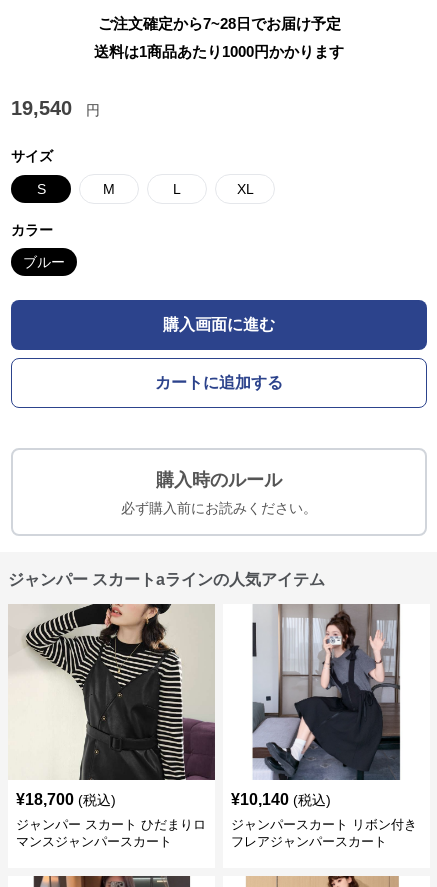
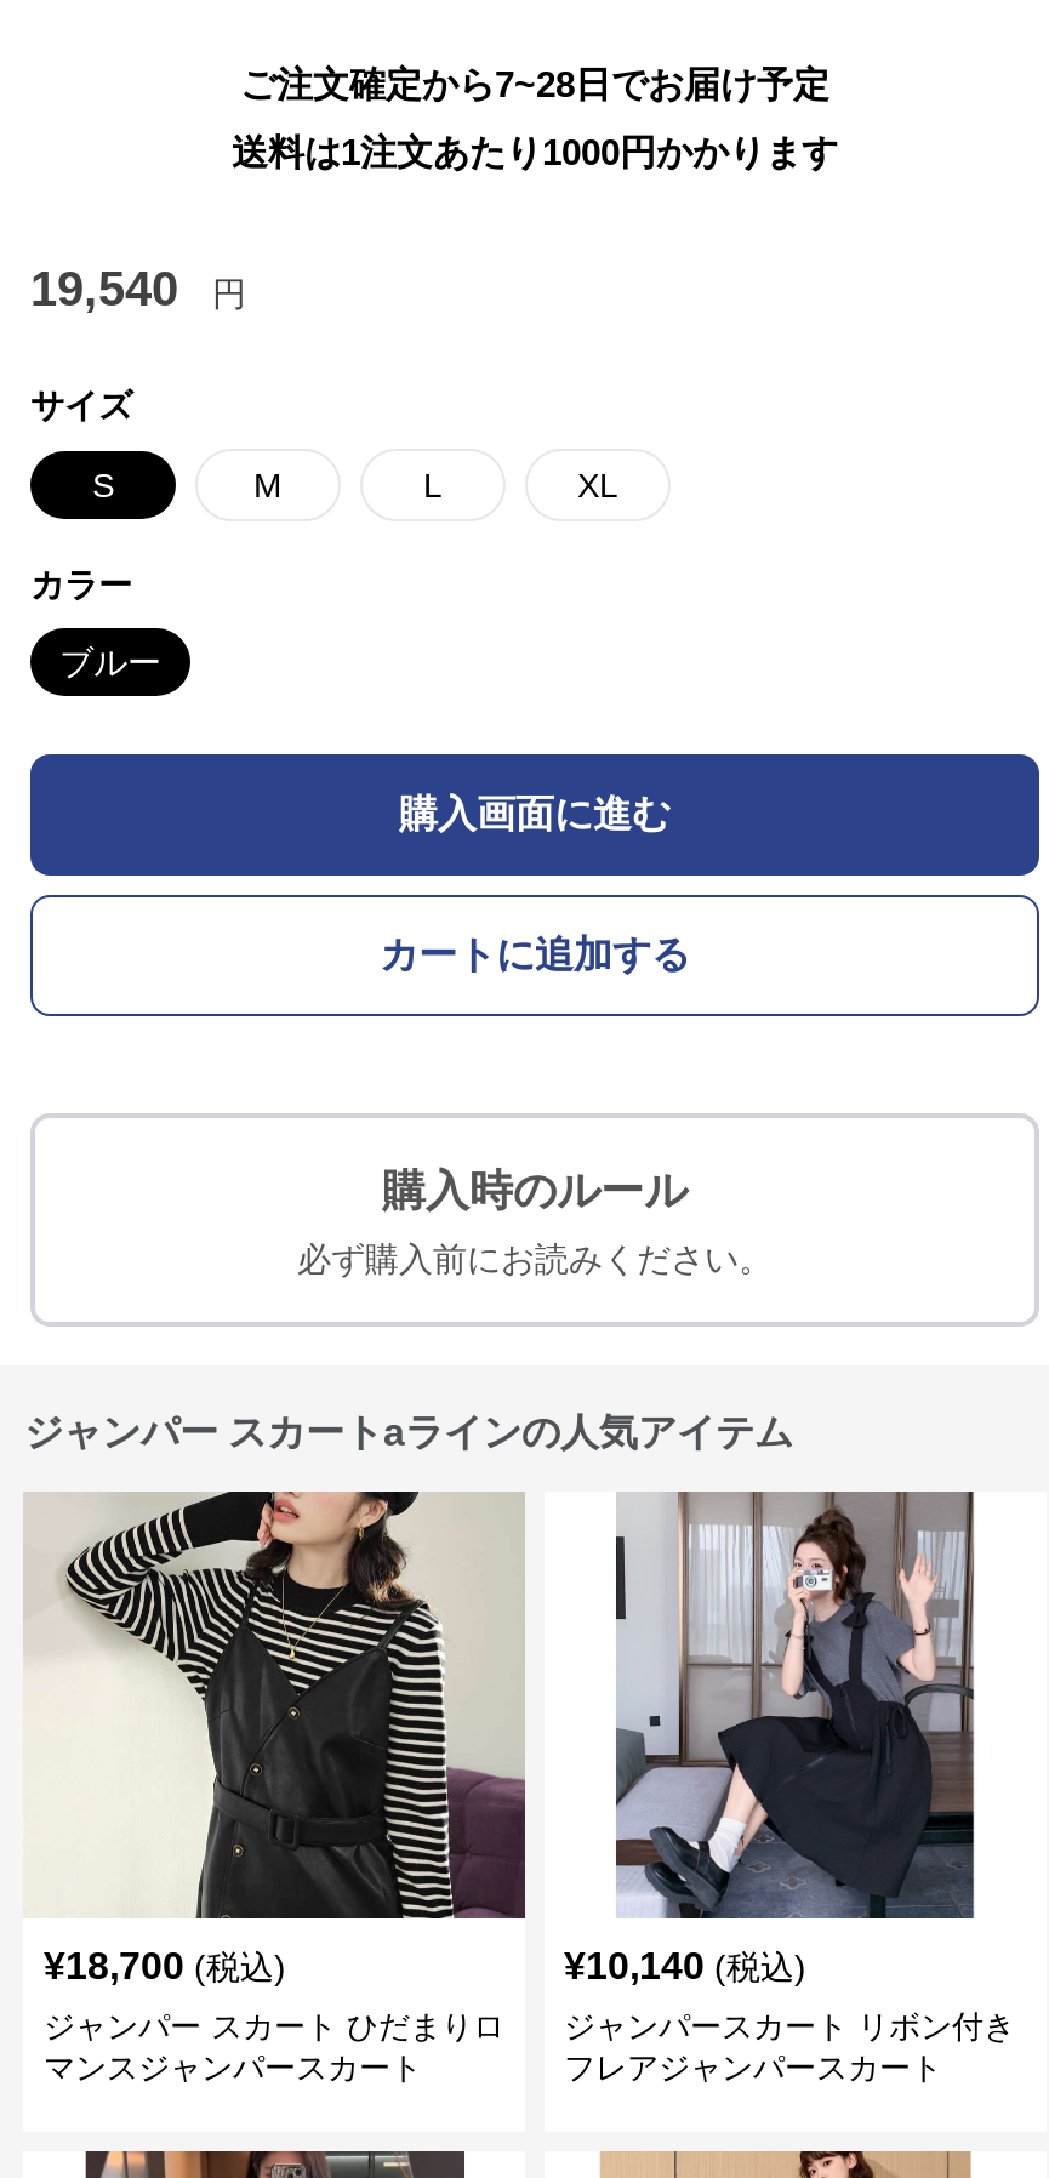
- 送料は1商品あたり1000円かかります
+ 送料は1注文あたり1000円かかります
